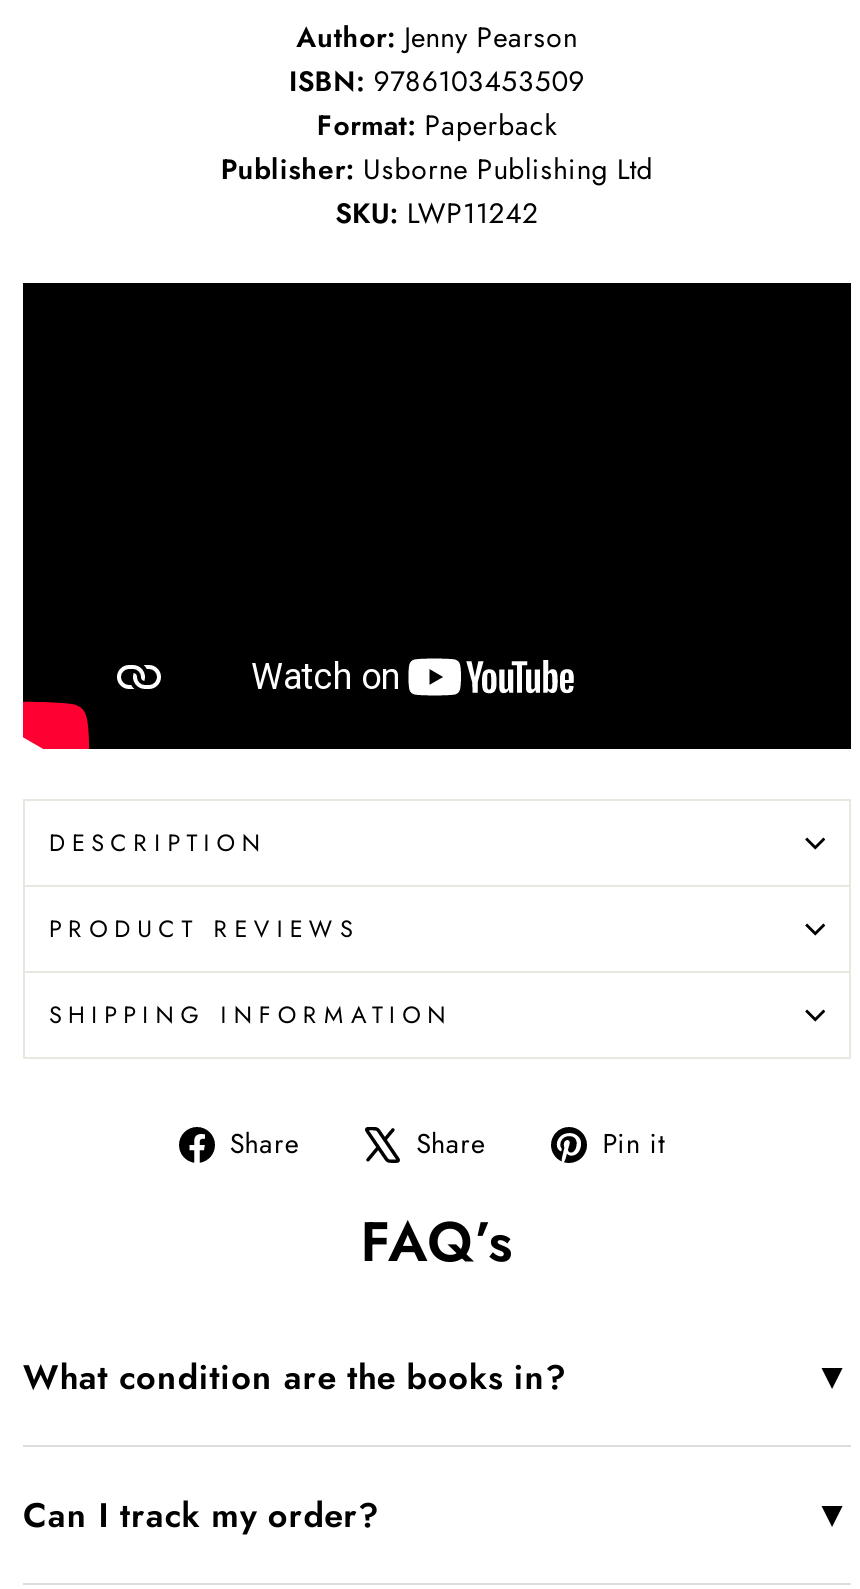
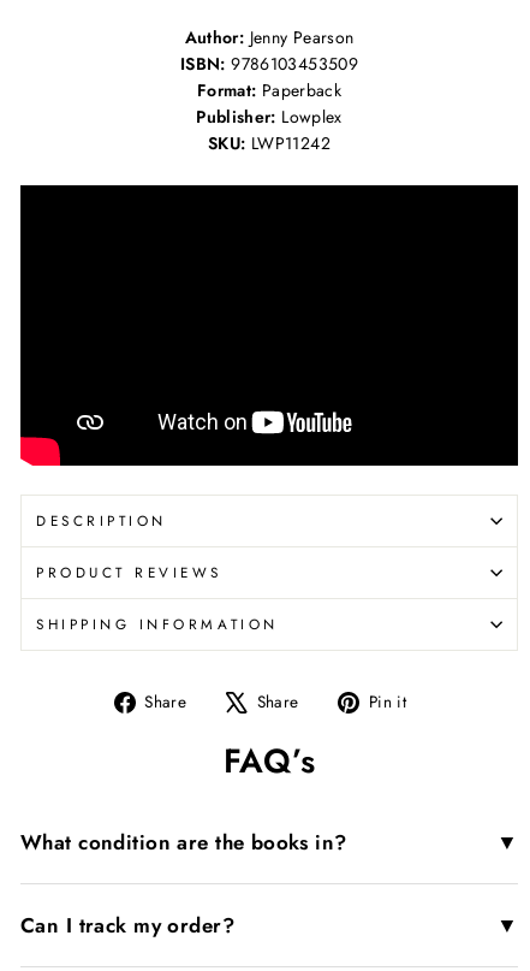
- Publisher: Usborne Publishing Ltd
+ Publisher: Lowplex
